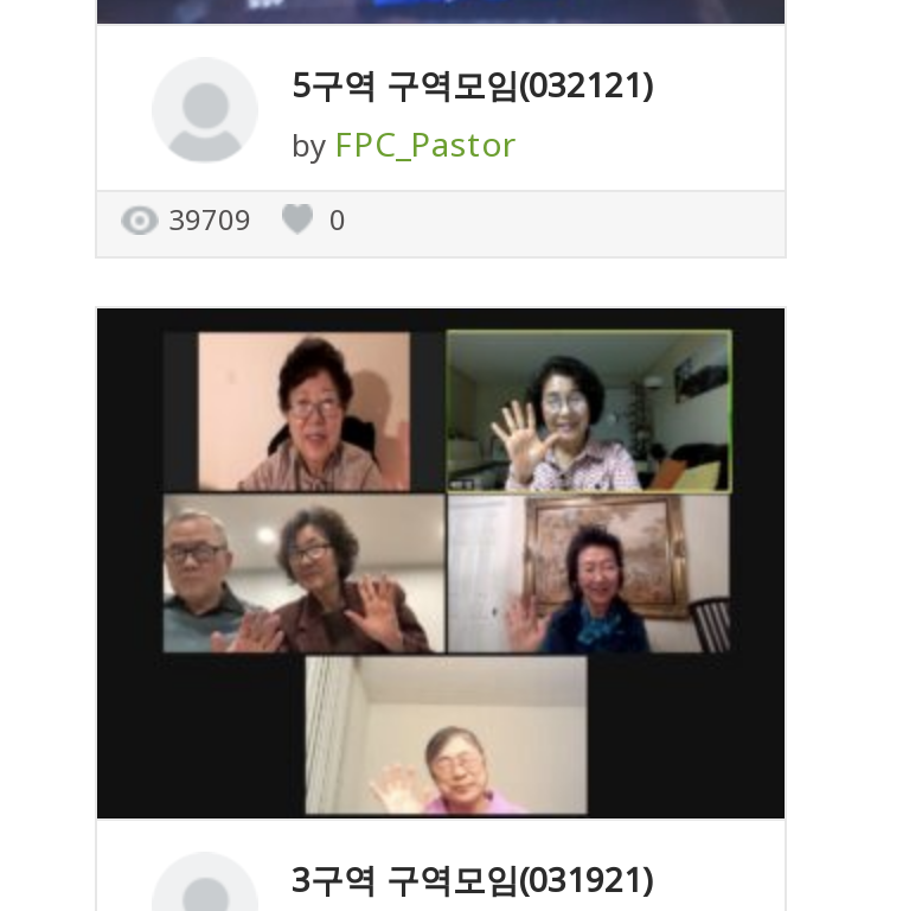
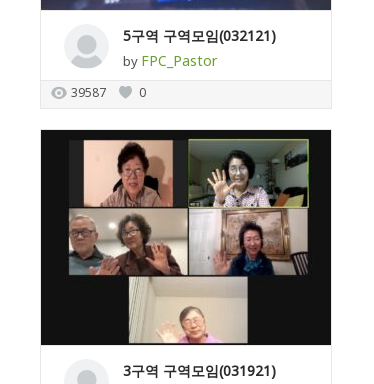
- 39709 0
+ 39587 0
